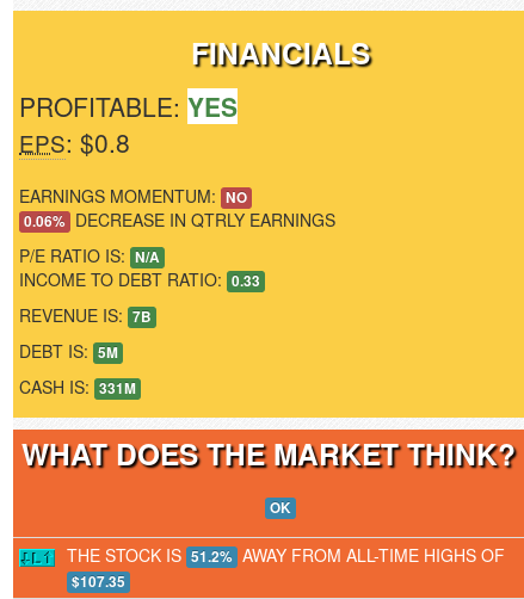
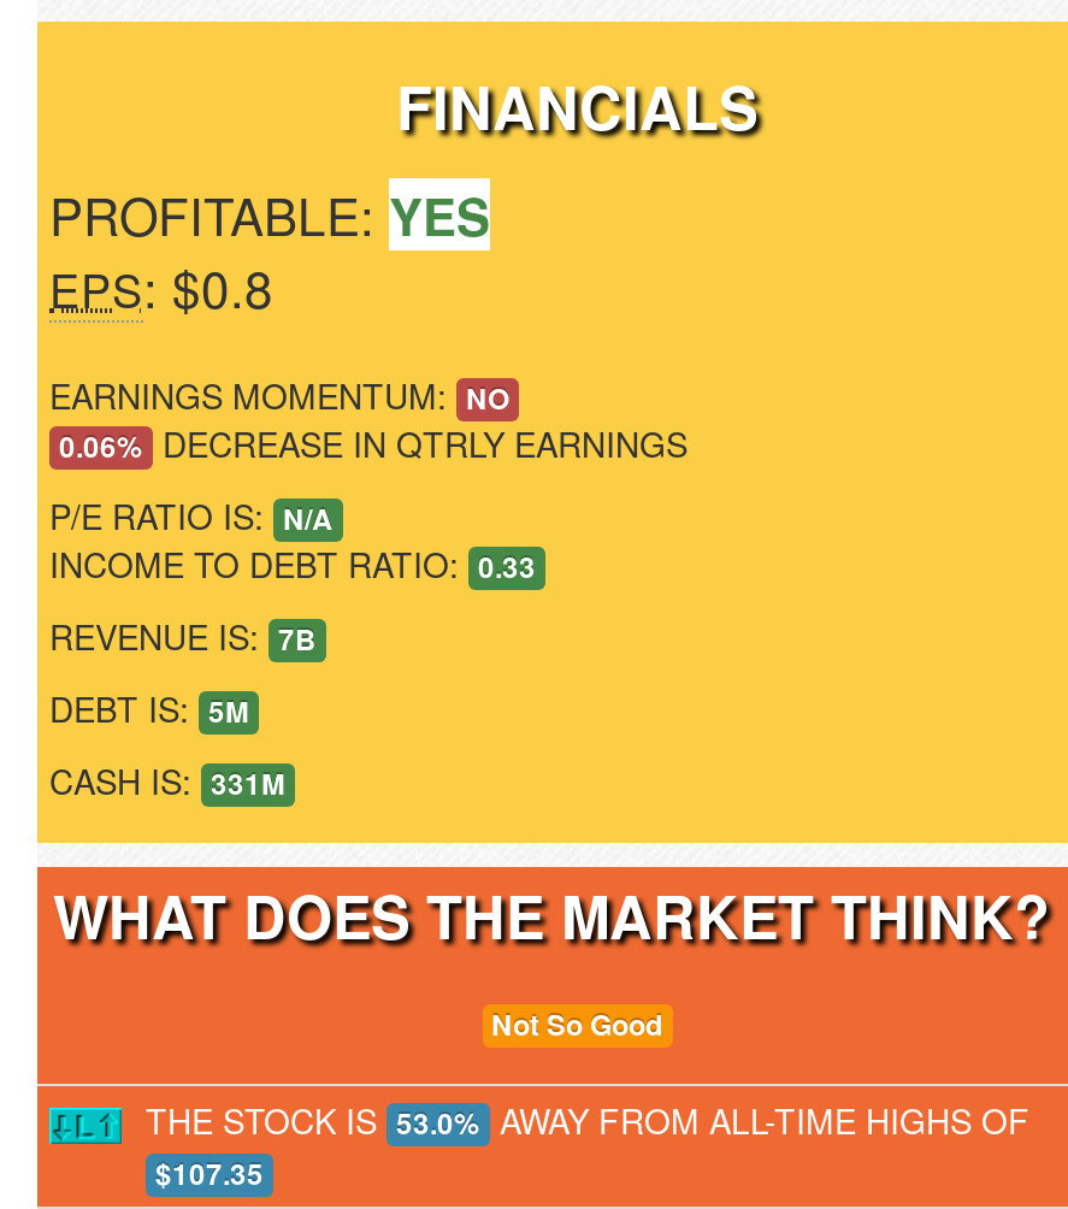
- OK
+ Not So Good

- THE STOCK IS 51.2% AWAY FROM ALL-TIME HIGHS OF
+ THE STOCK IS 53.0% AWAY FROM ALL-TIME HIGHS OF
